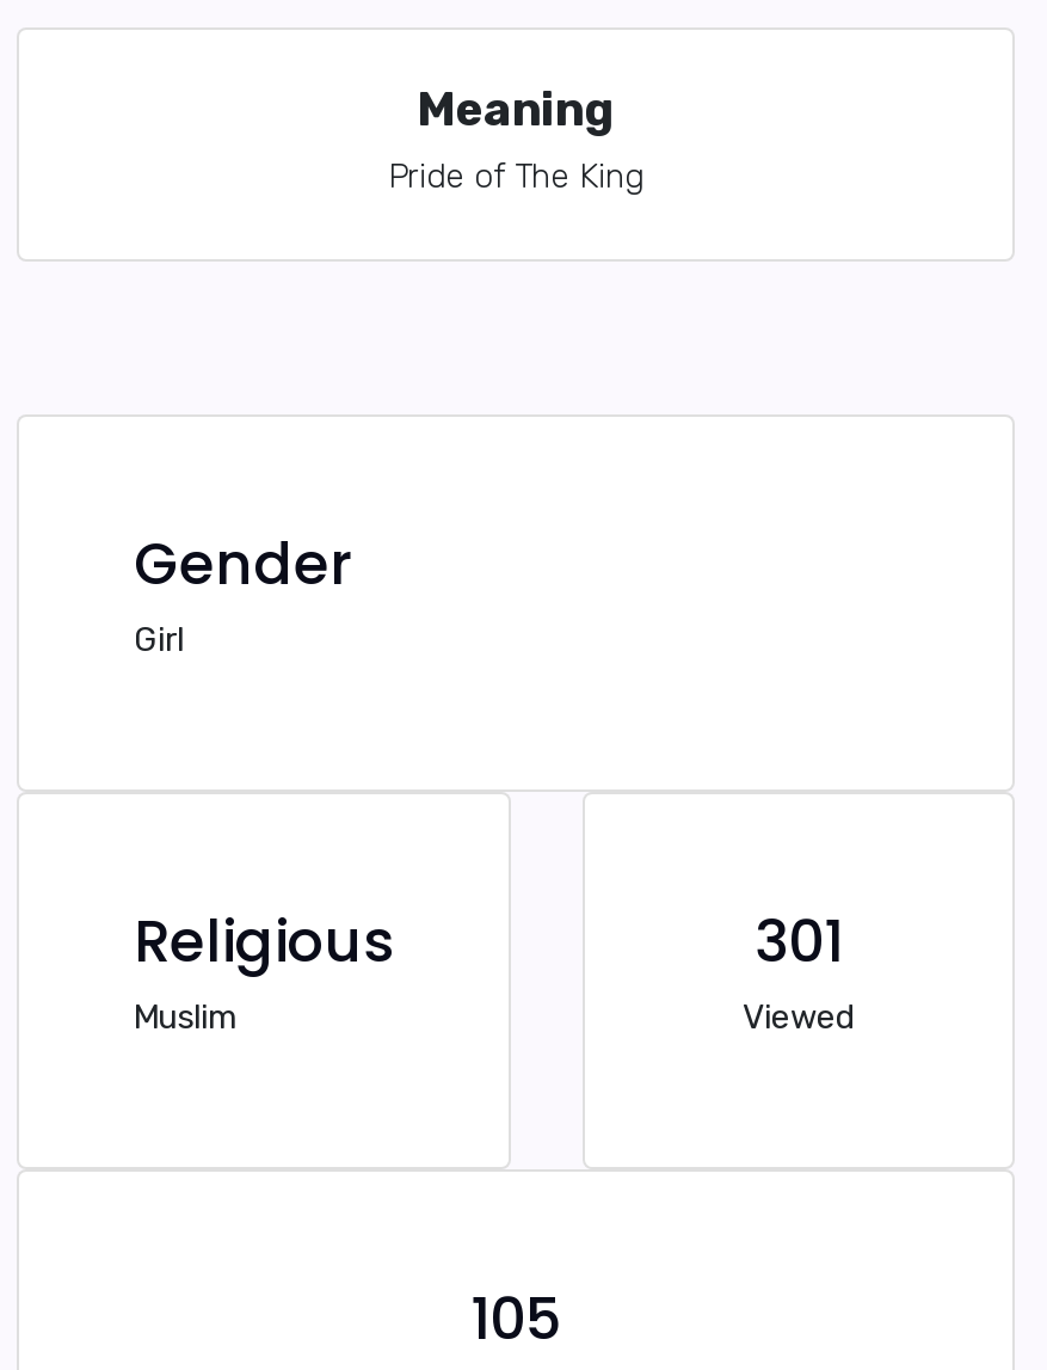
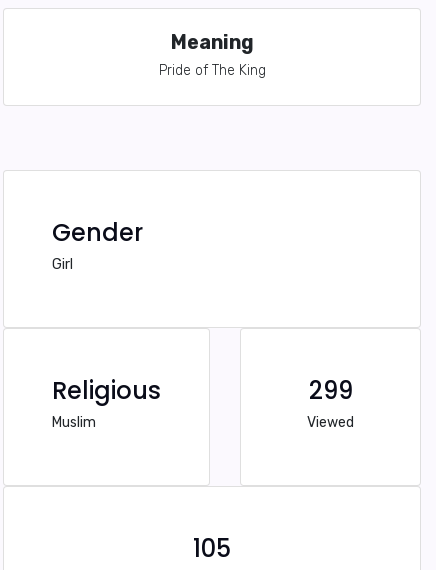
- 301
+ 299
